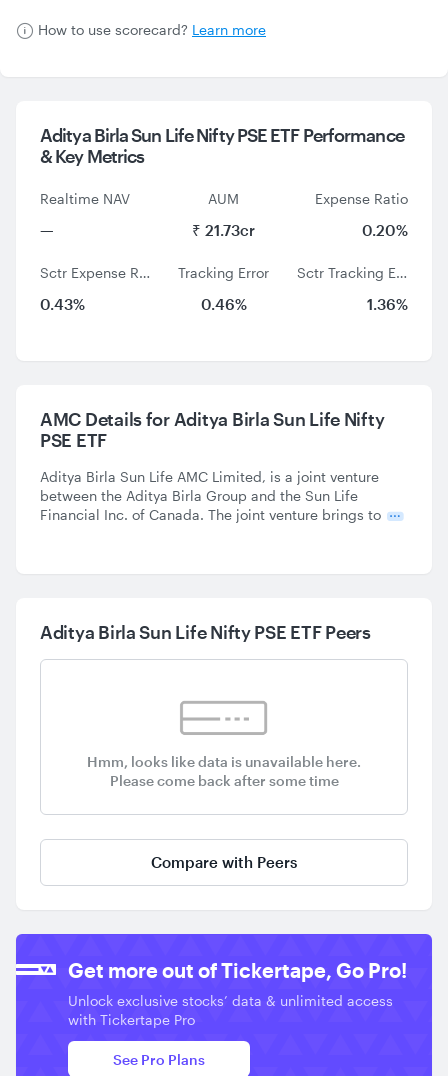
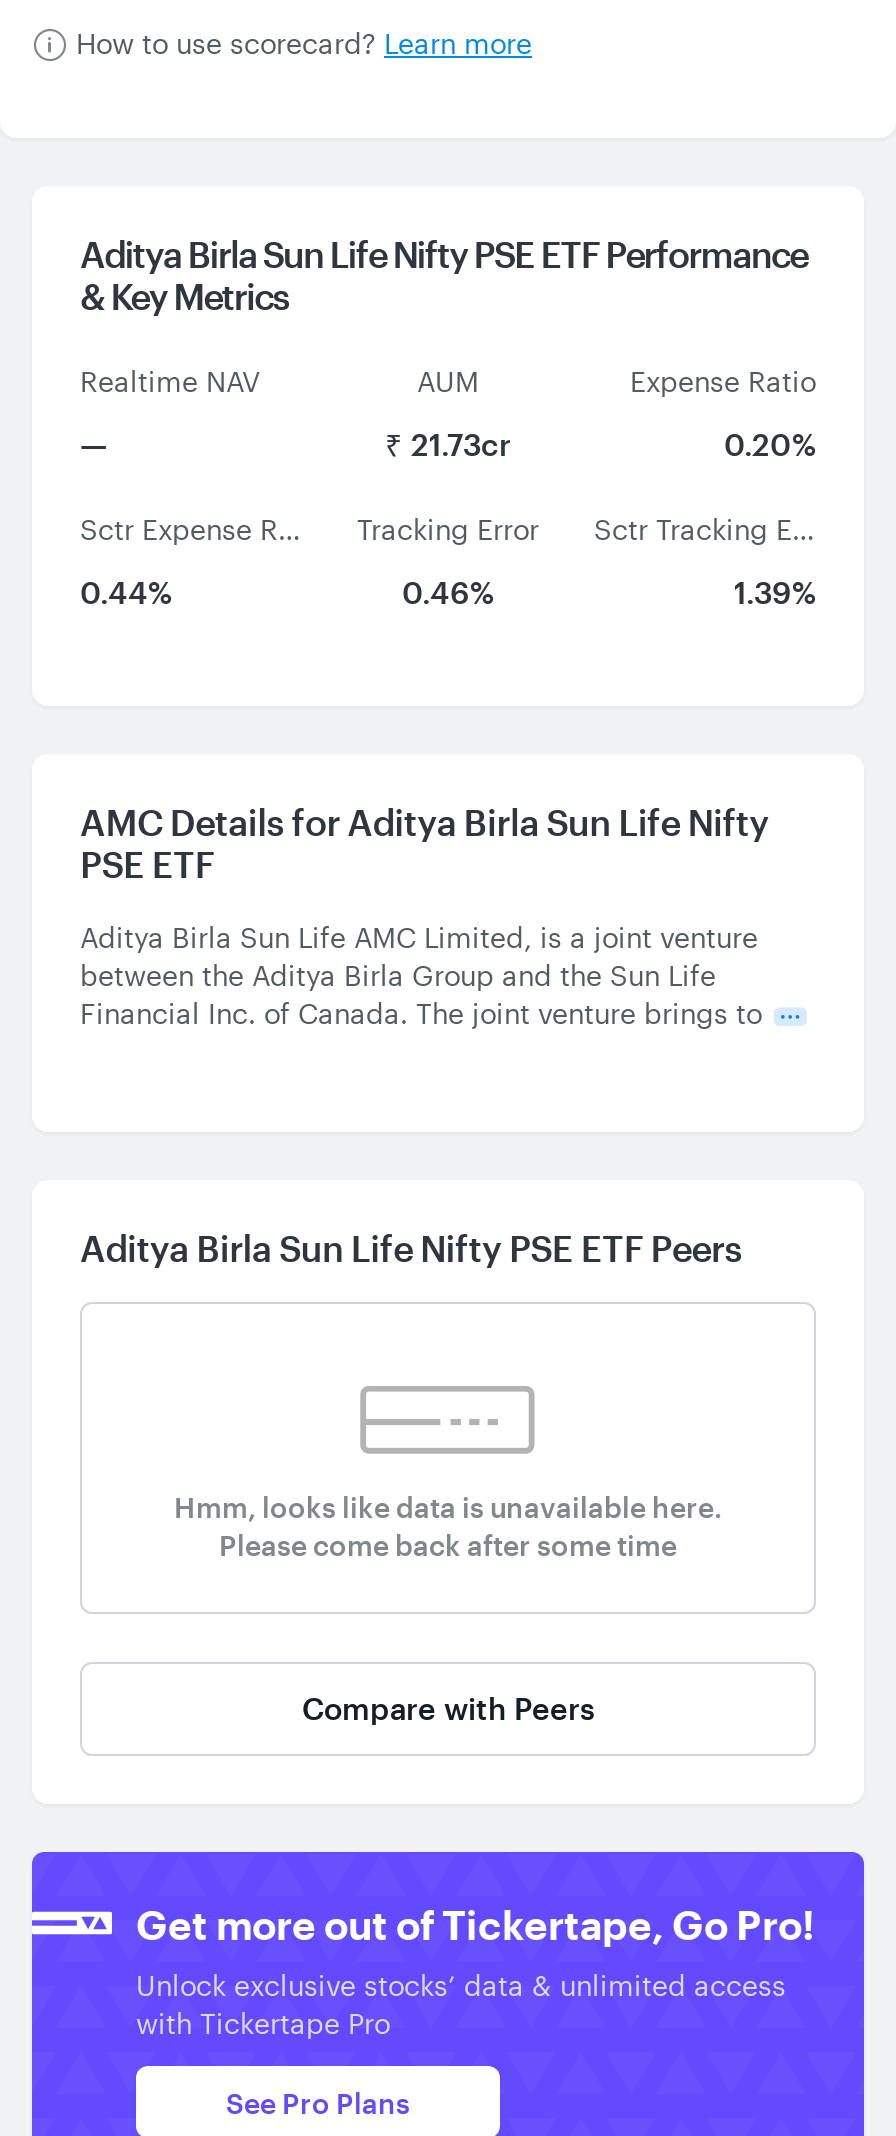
- 0.43%
+ 0.44%

- 1.36%
+ 1.39%
